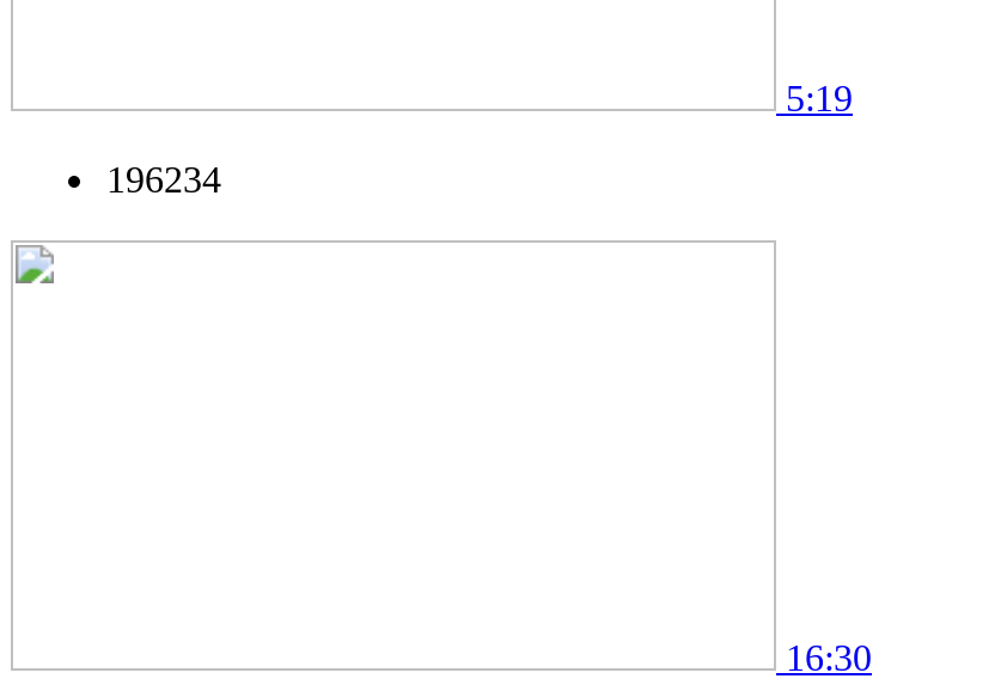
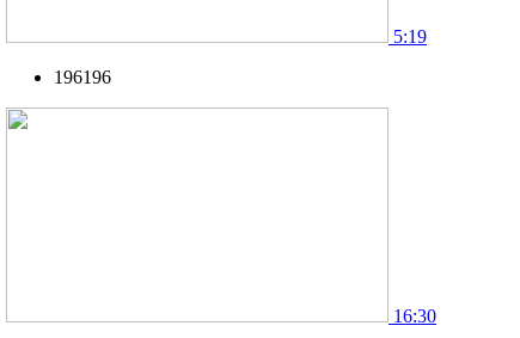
- 196234
+ 196196
